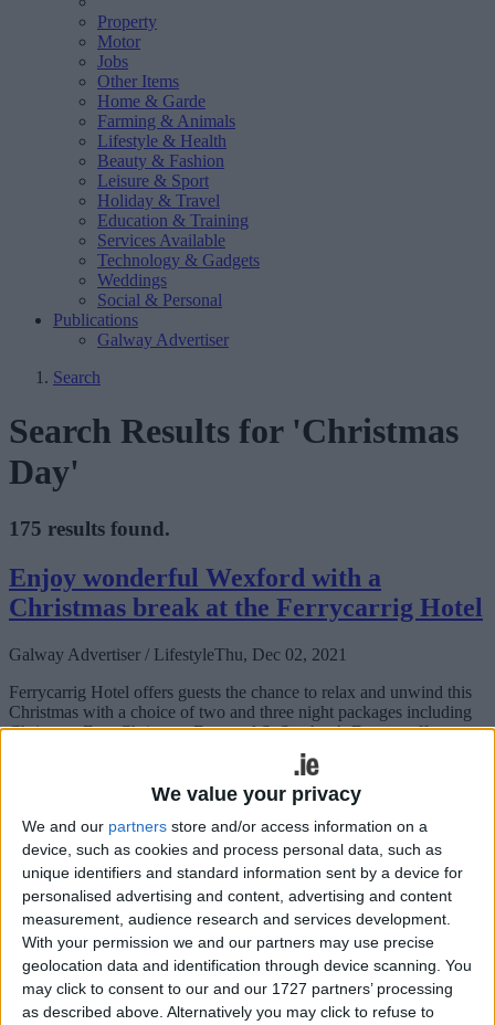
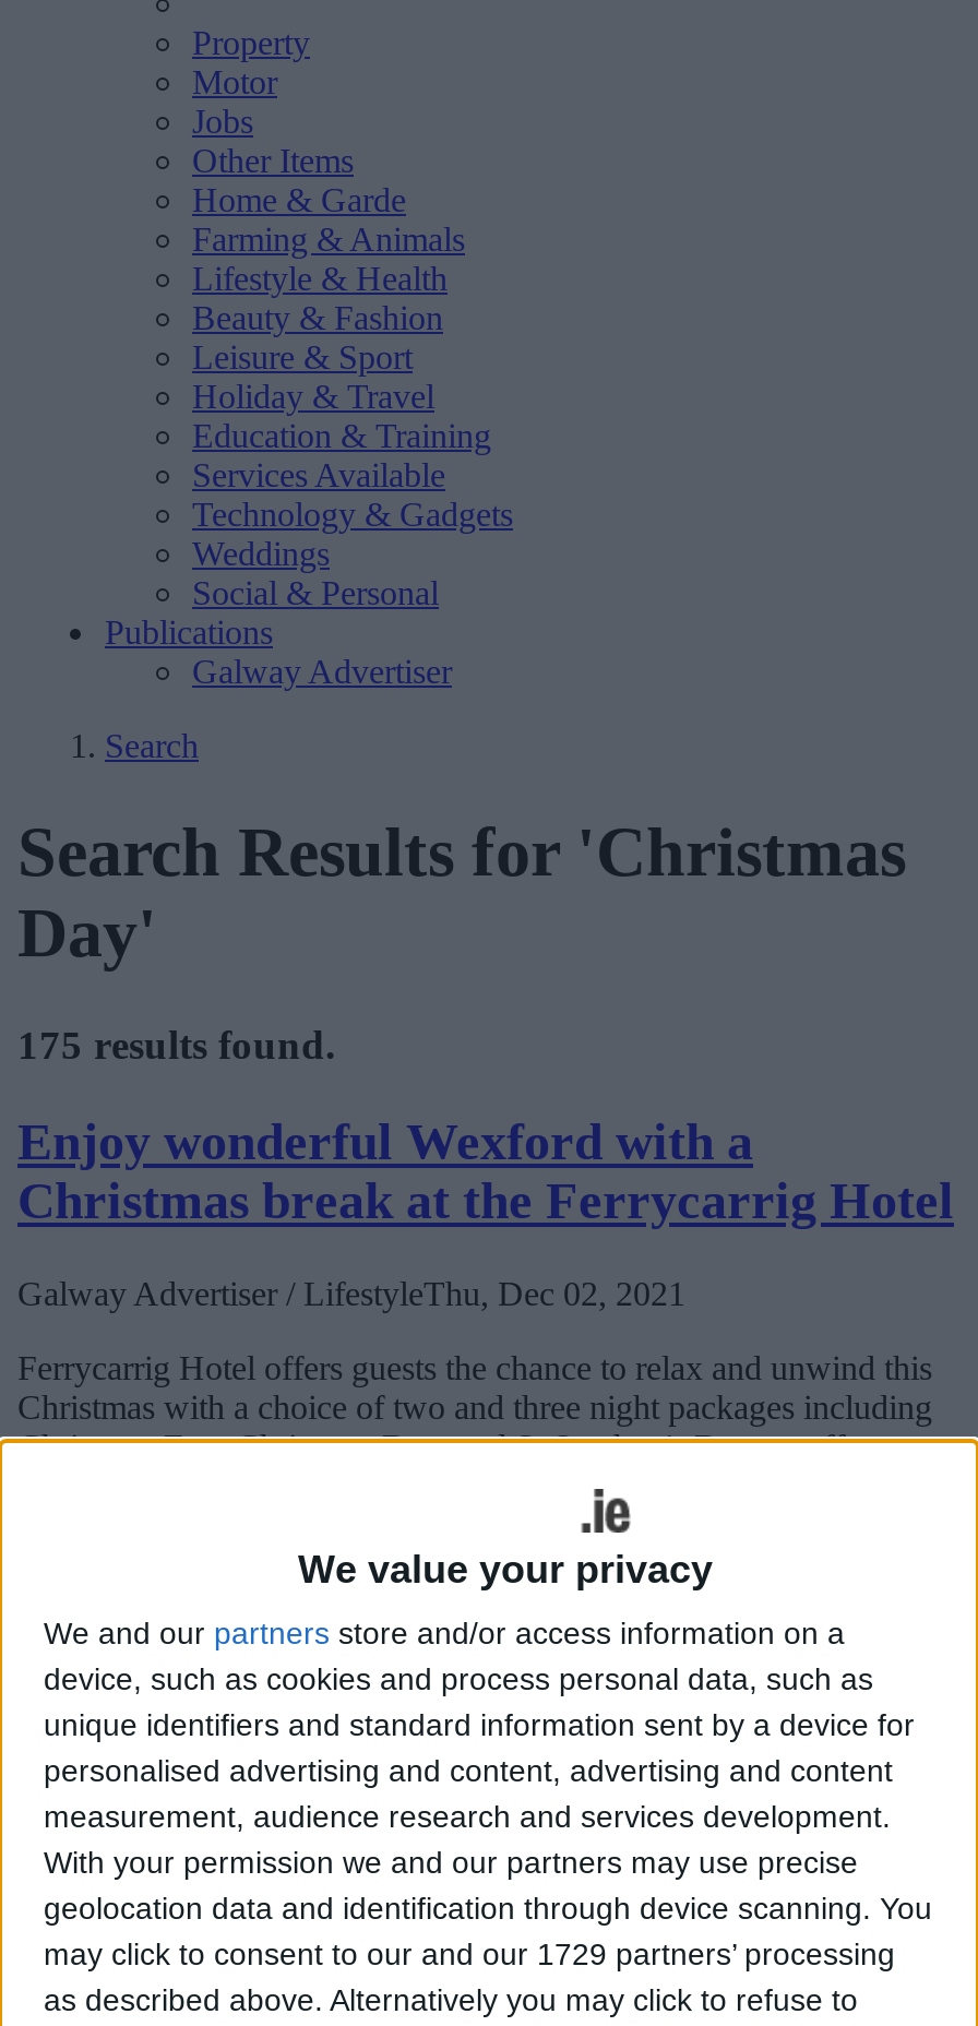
- may click to consent to our and our 1727 partners’ processing
+ may click to consent to our and our 1729 partners’ processing
